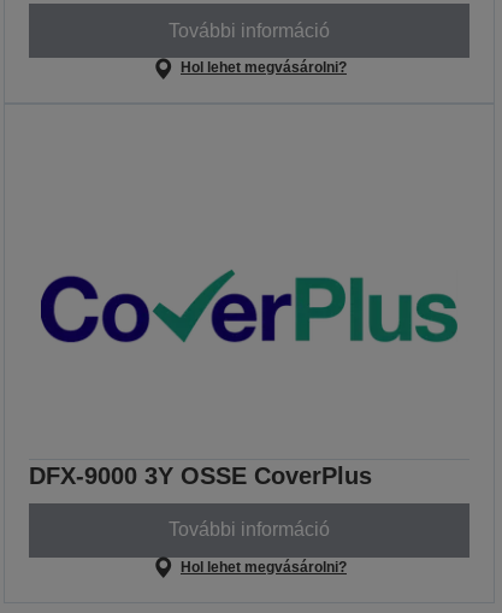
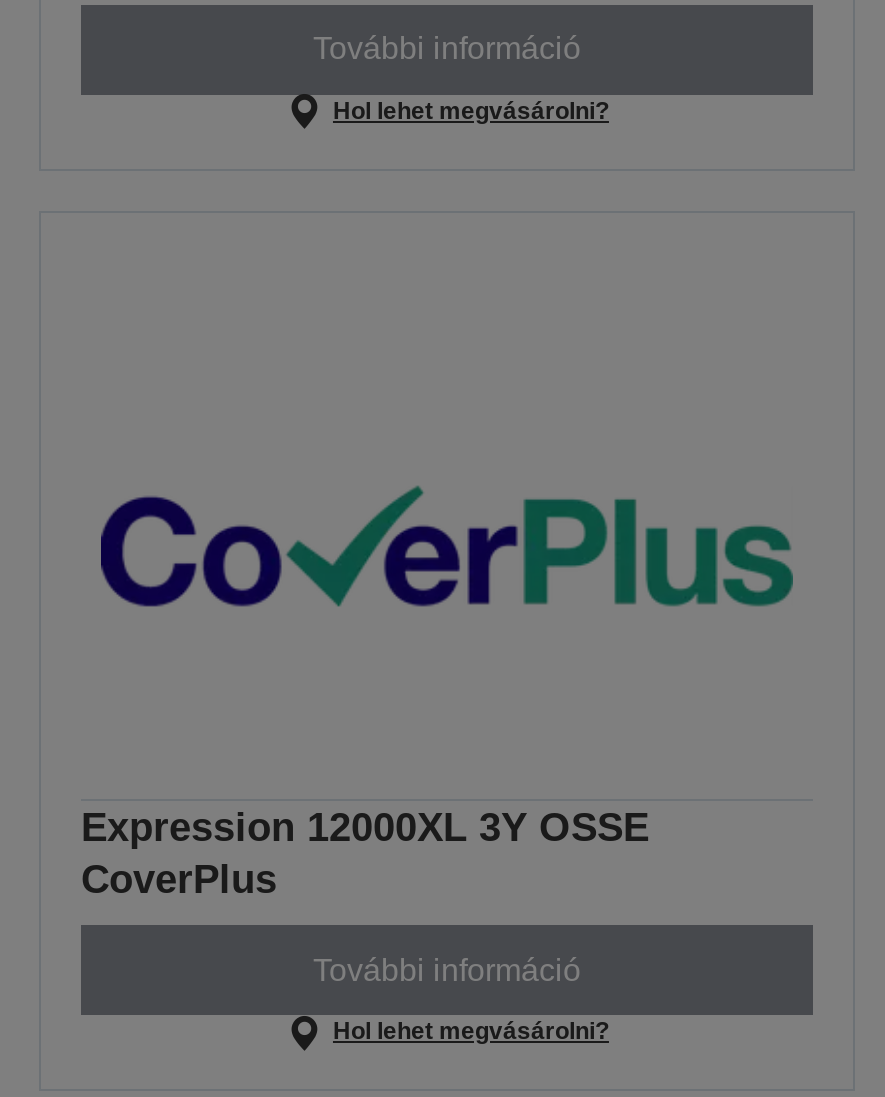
moved up: [image]

- DFX-9000 3Y OSSE CoverPlus
+ Expression 12000XL 3Y OSSE
+ CoverPlus
